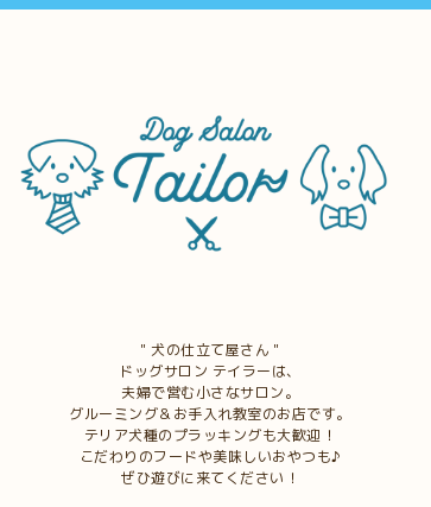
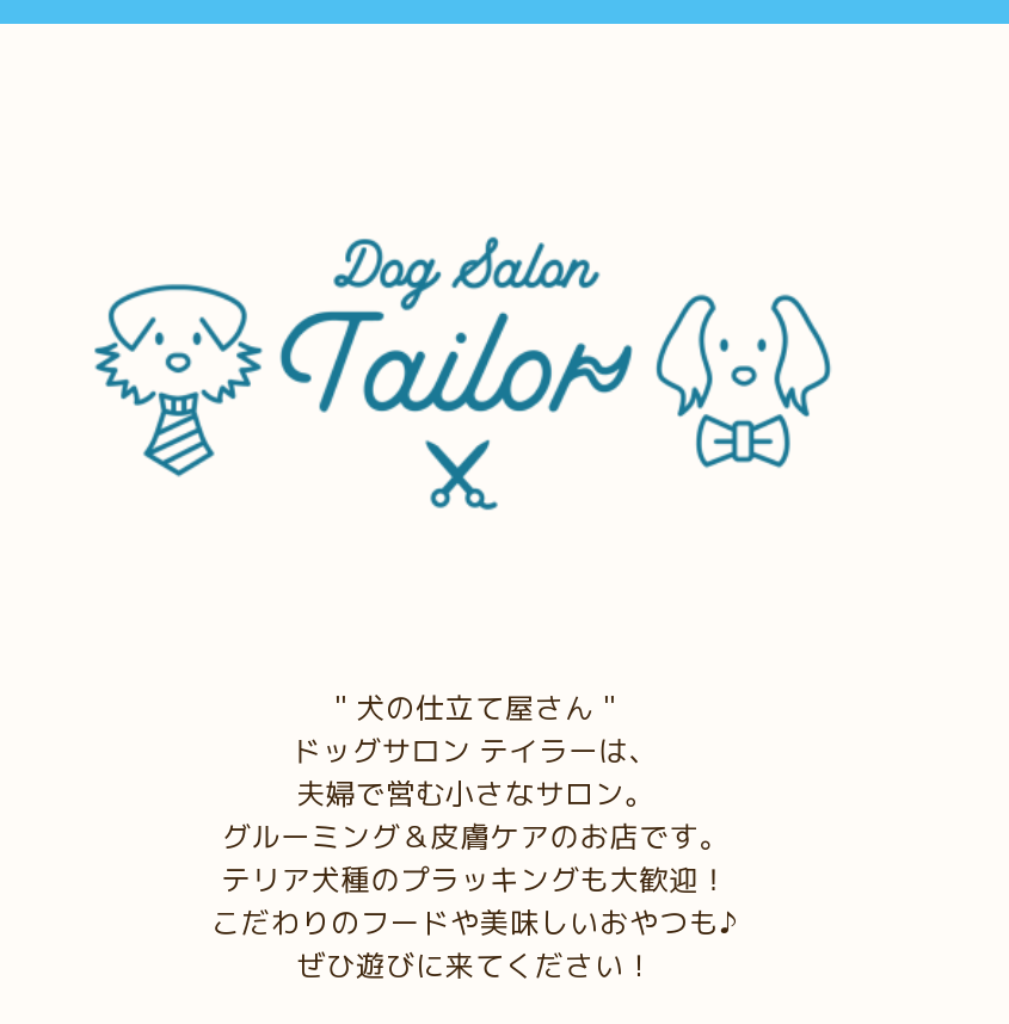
- グルーミング＆お手入れ教室のお店です。
+ グルーミング＆皮膚ケアのお店です。
